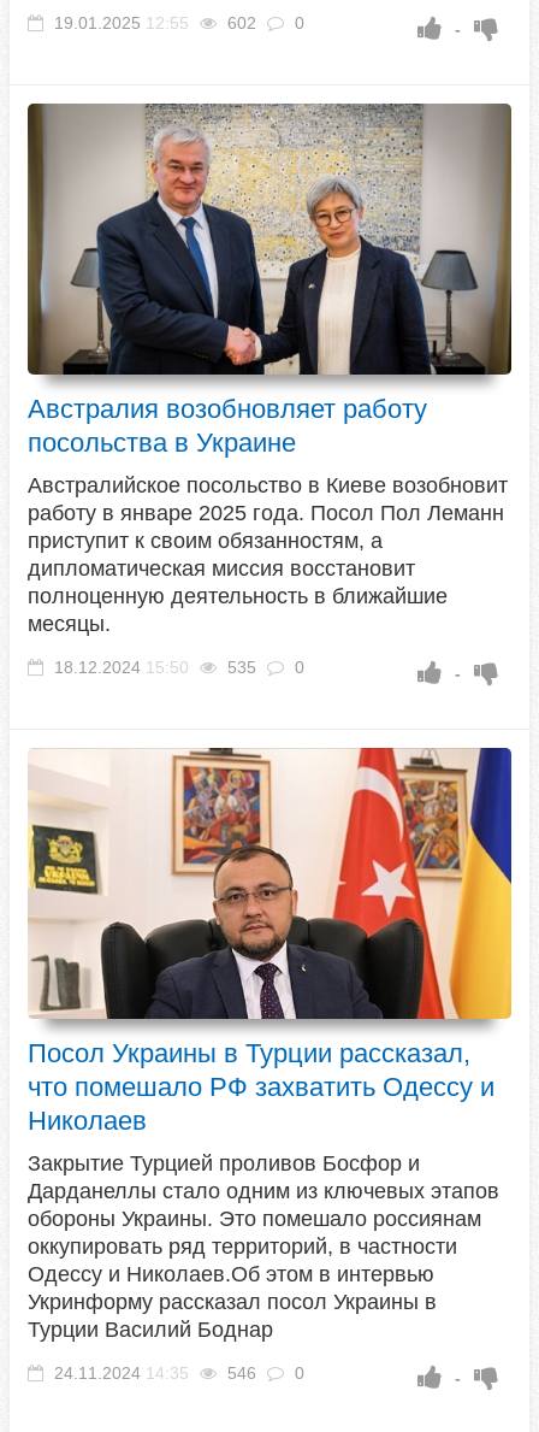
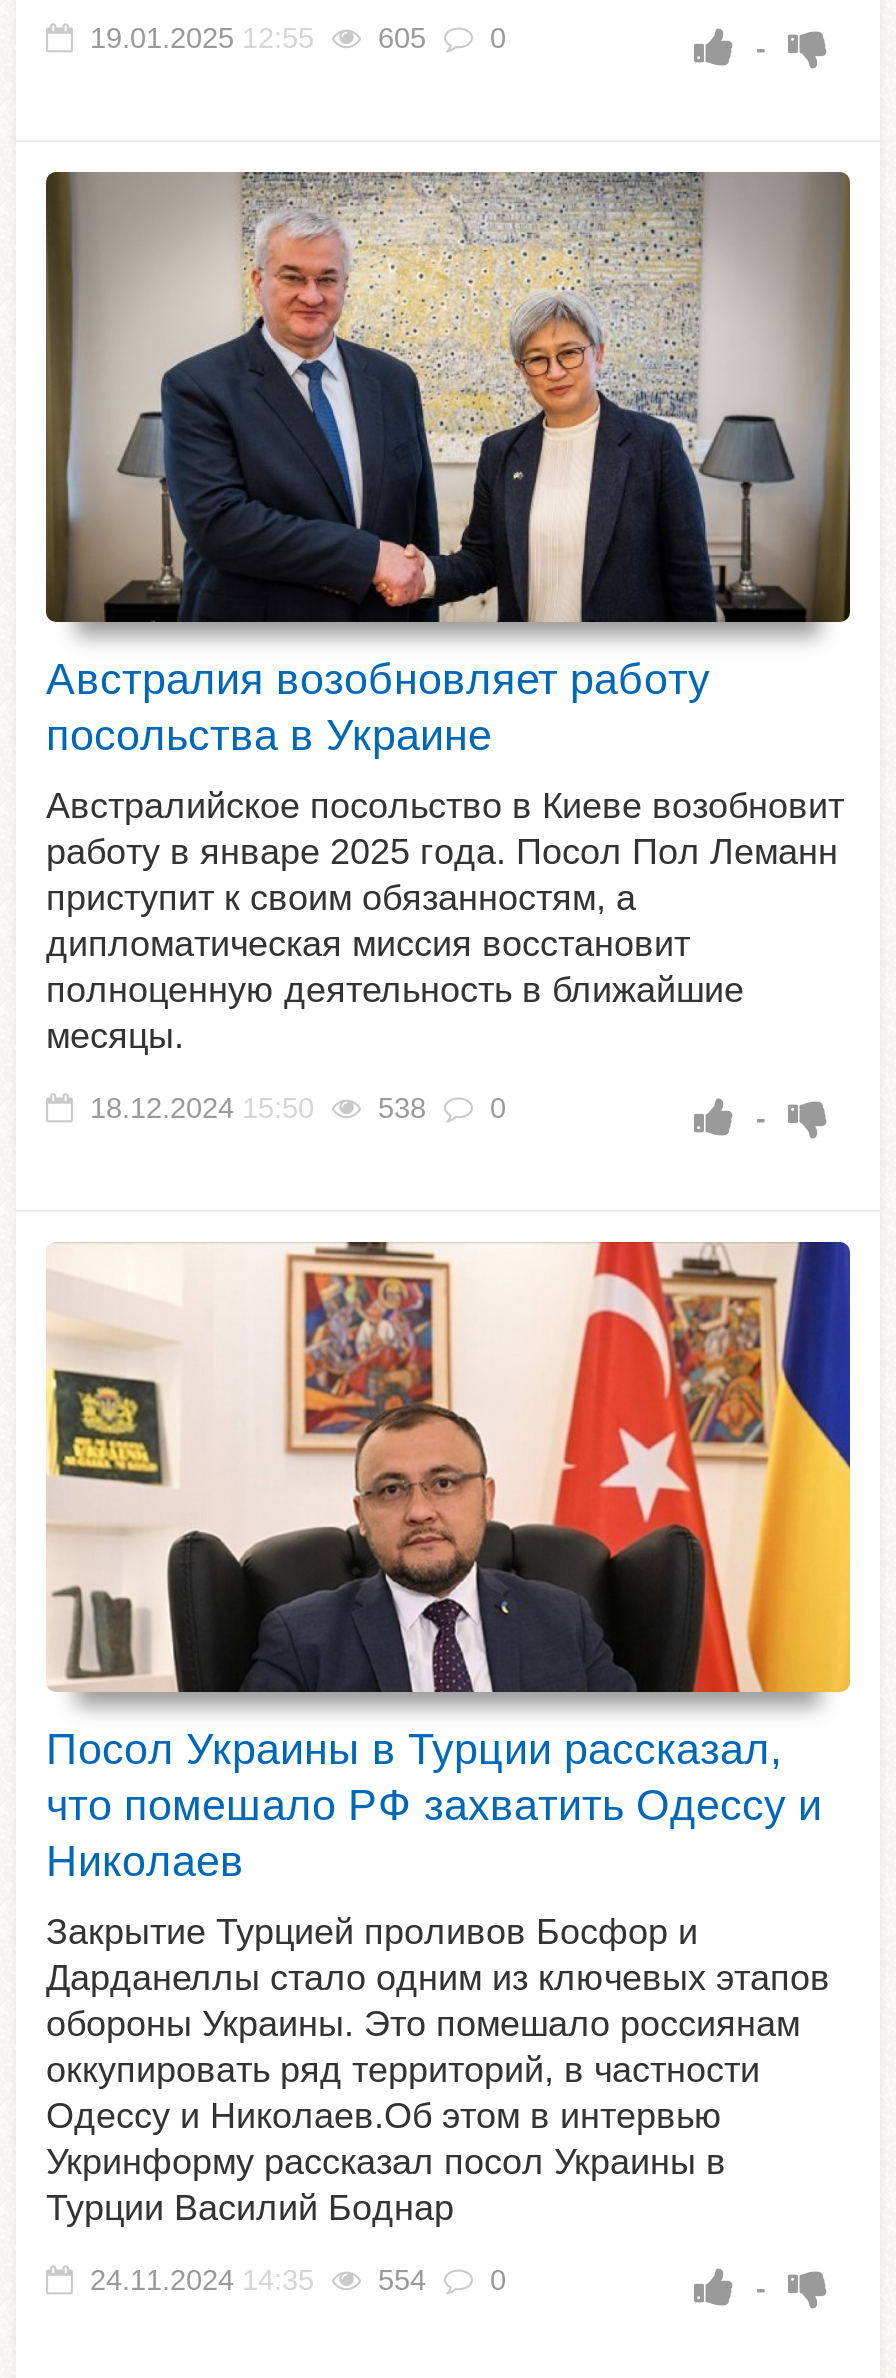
- 19.01.2025 12:55 602 0
+ 19.01.2025 12:55 605 0

- 18.12.2024 15:50 535 0
+ 18.12.2024 15:50 538 0

- 24.11.2024 14:35 546 0
+ 24.11.2024 14:35 554 0
